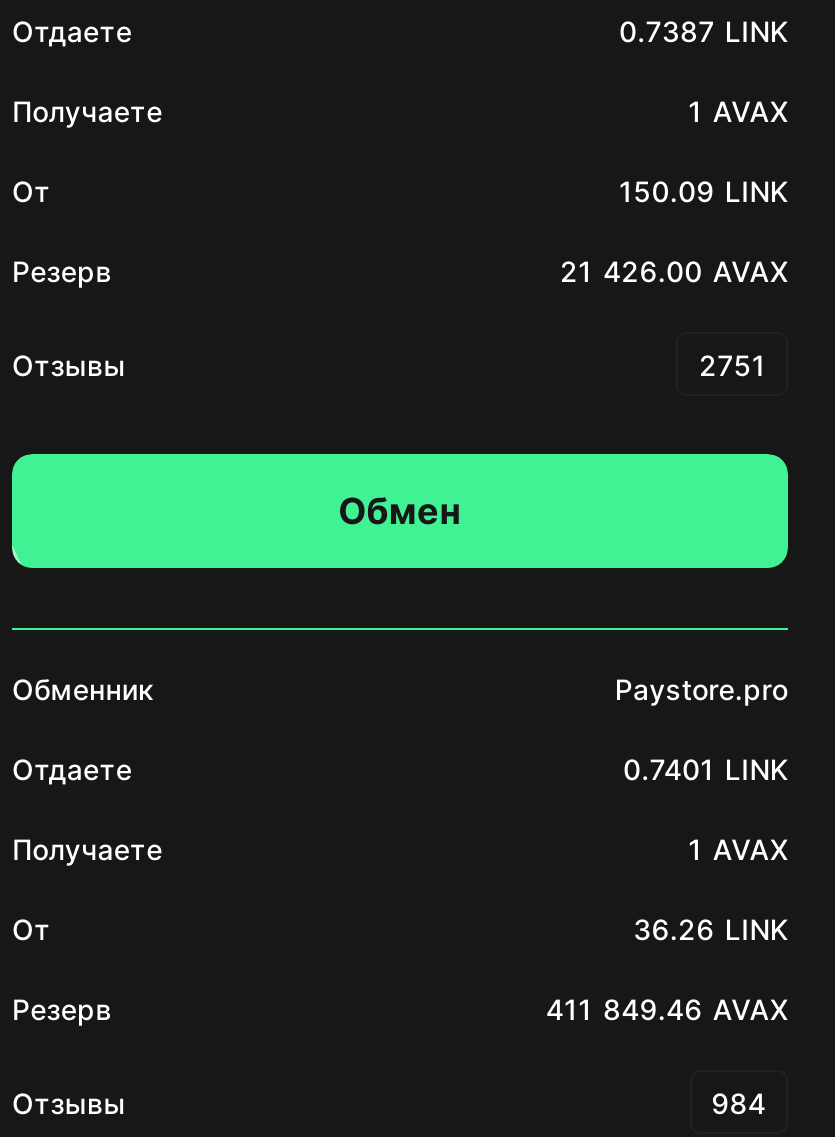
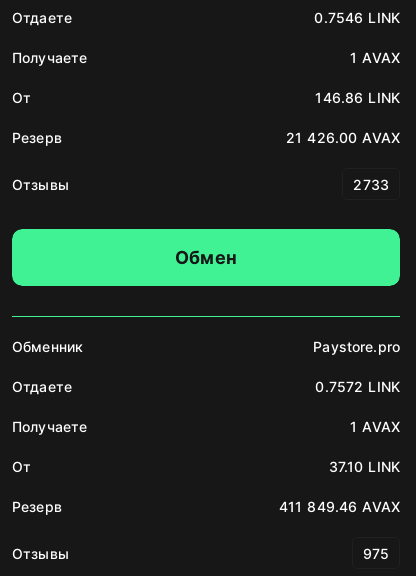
- 0.7387 LINK
+ 0.7546 LINK

- 150.09 LINK
+ 146.86 LINK

- 2751
+ 2733

- 0.7401 LINK
+ 0.7572 LINK

- 36.26 LINK
+ 37.10 LINK

- 984
+ 975
